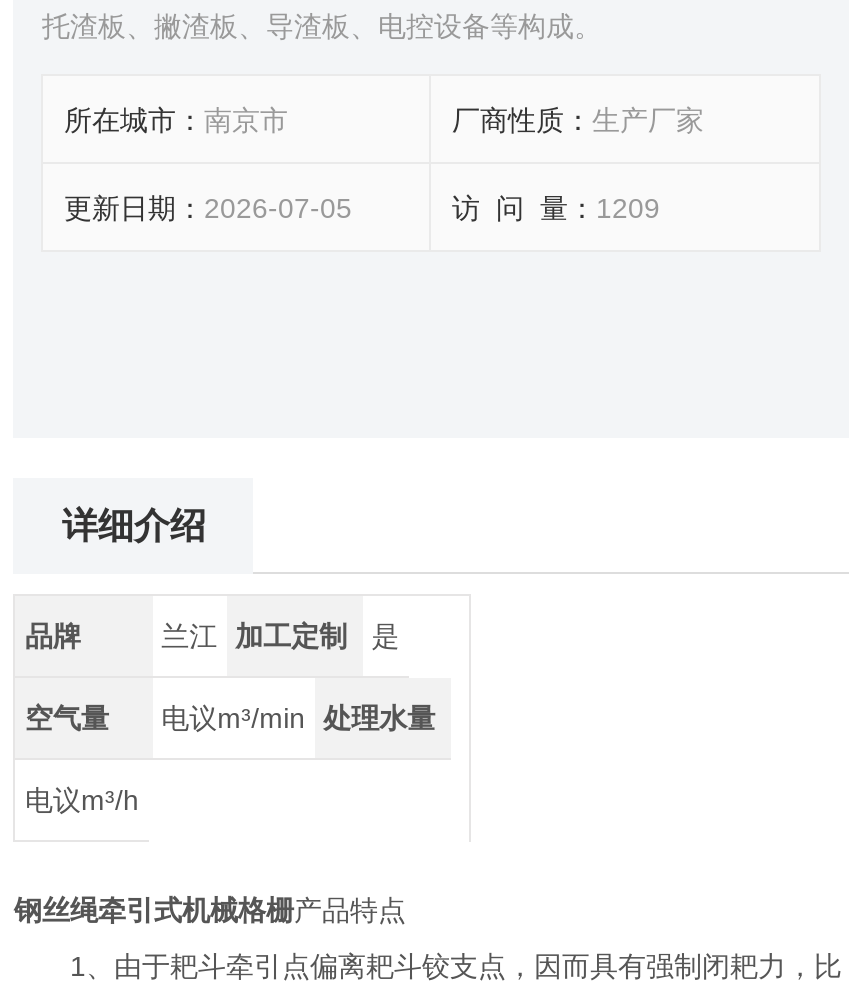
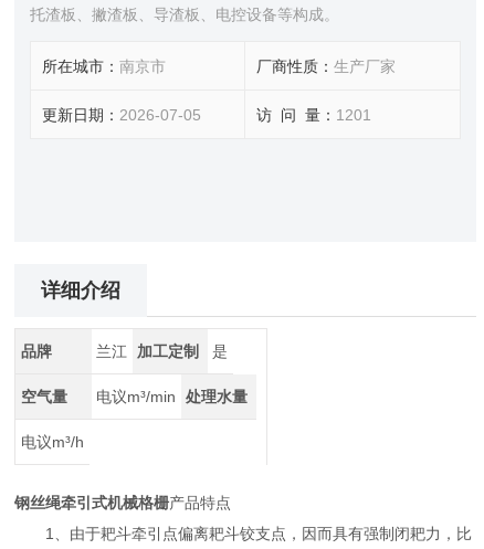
- 访 问 量：1209
+ 访 问 量：1201
